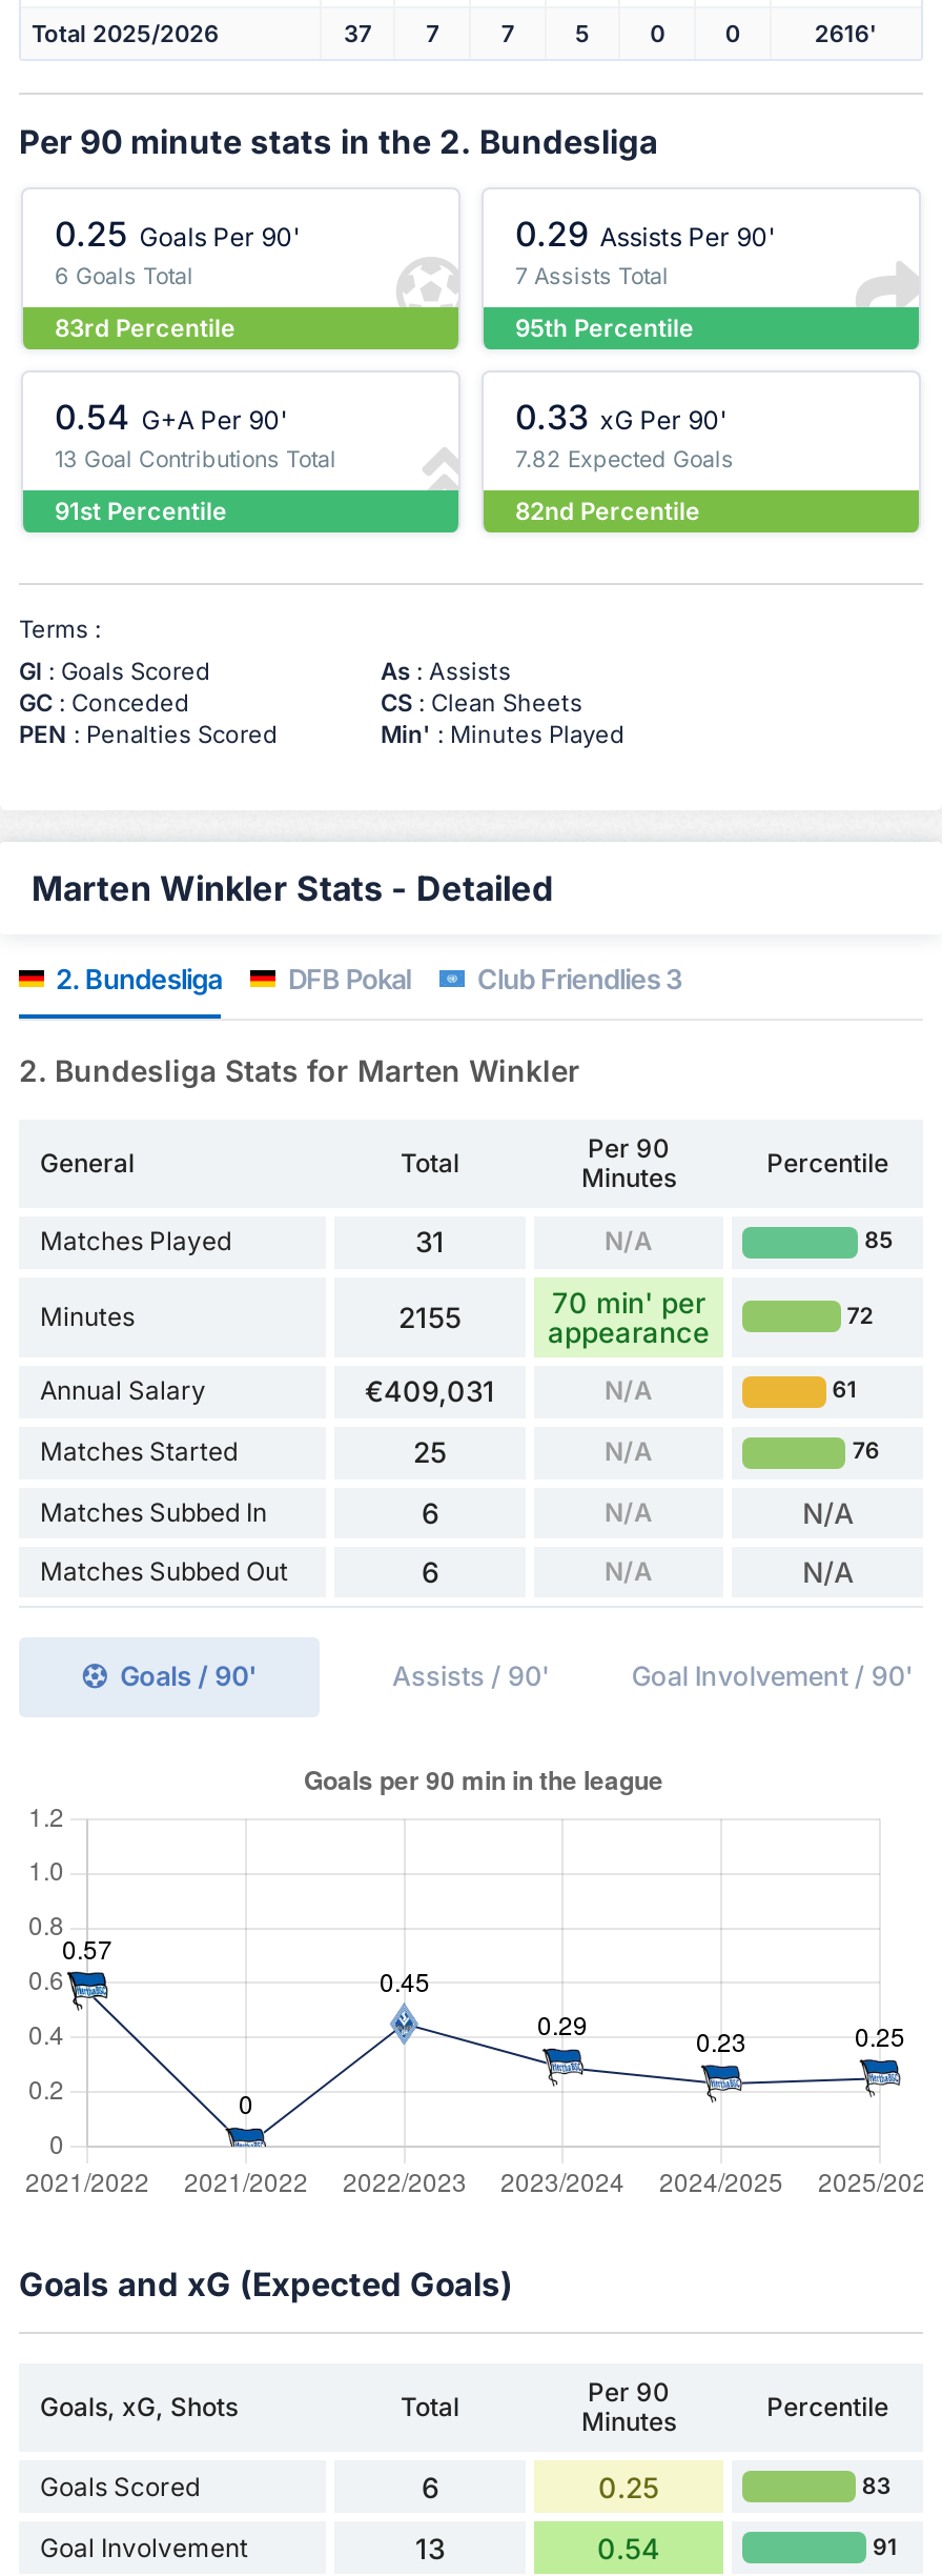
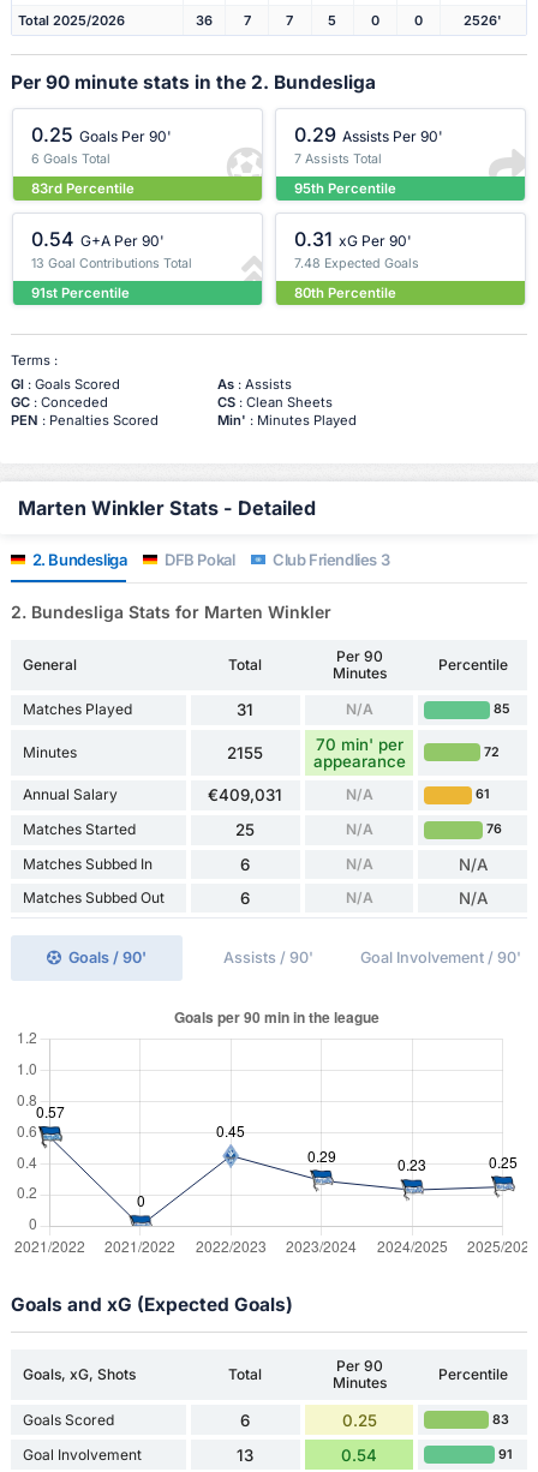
- 37 7
+ 36 7

- 2616'
+ 2526'

- 0.33 xG Per 90'
+ 0.31 xG Per 90'

- 7.82 Expected Goals
+ 7.48 Expected Goals

- 82nd Percentile
+ 80th Percentile
